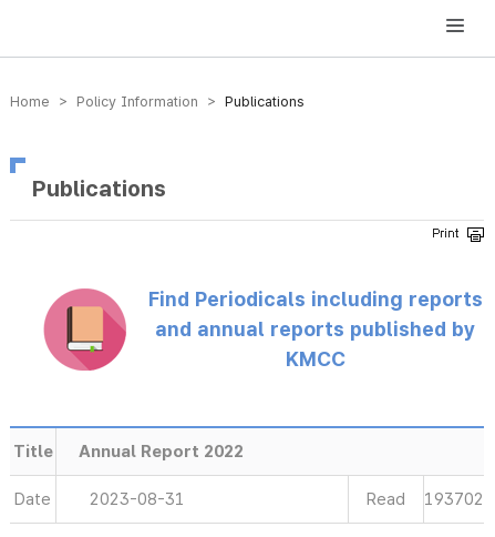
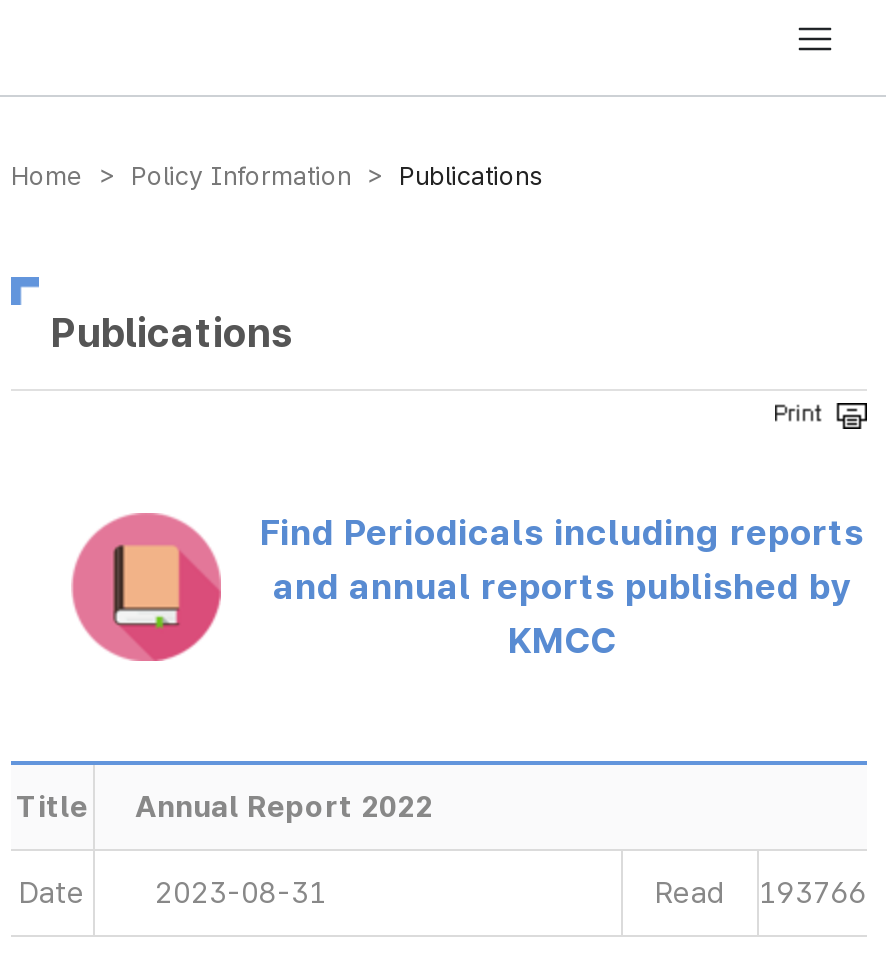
- Read 193702
+ Read 193766
